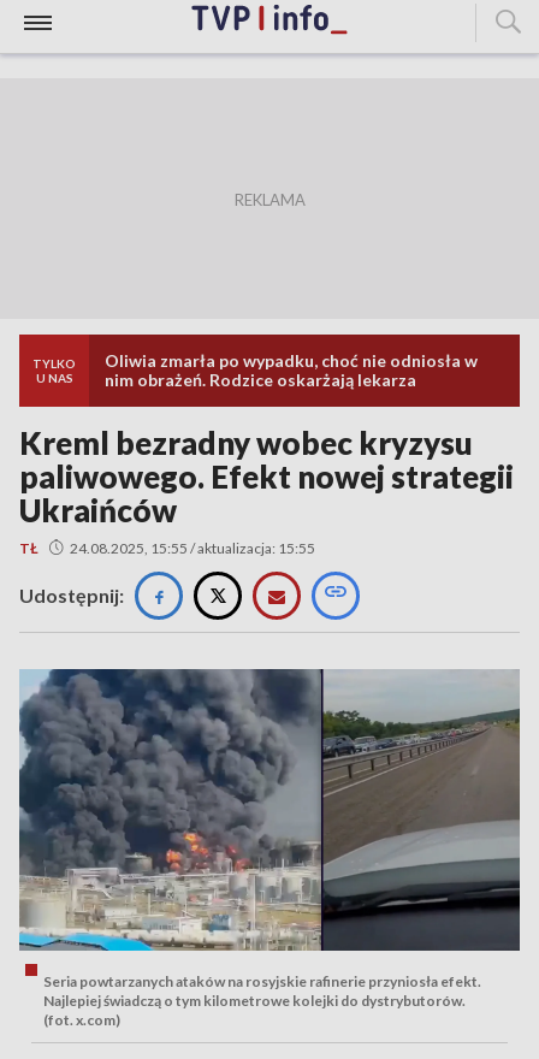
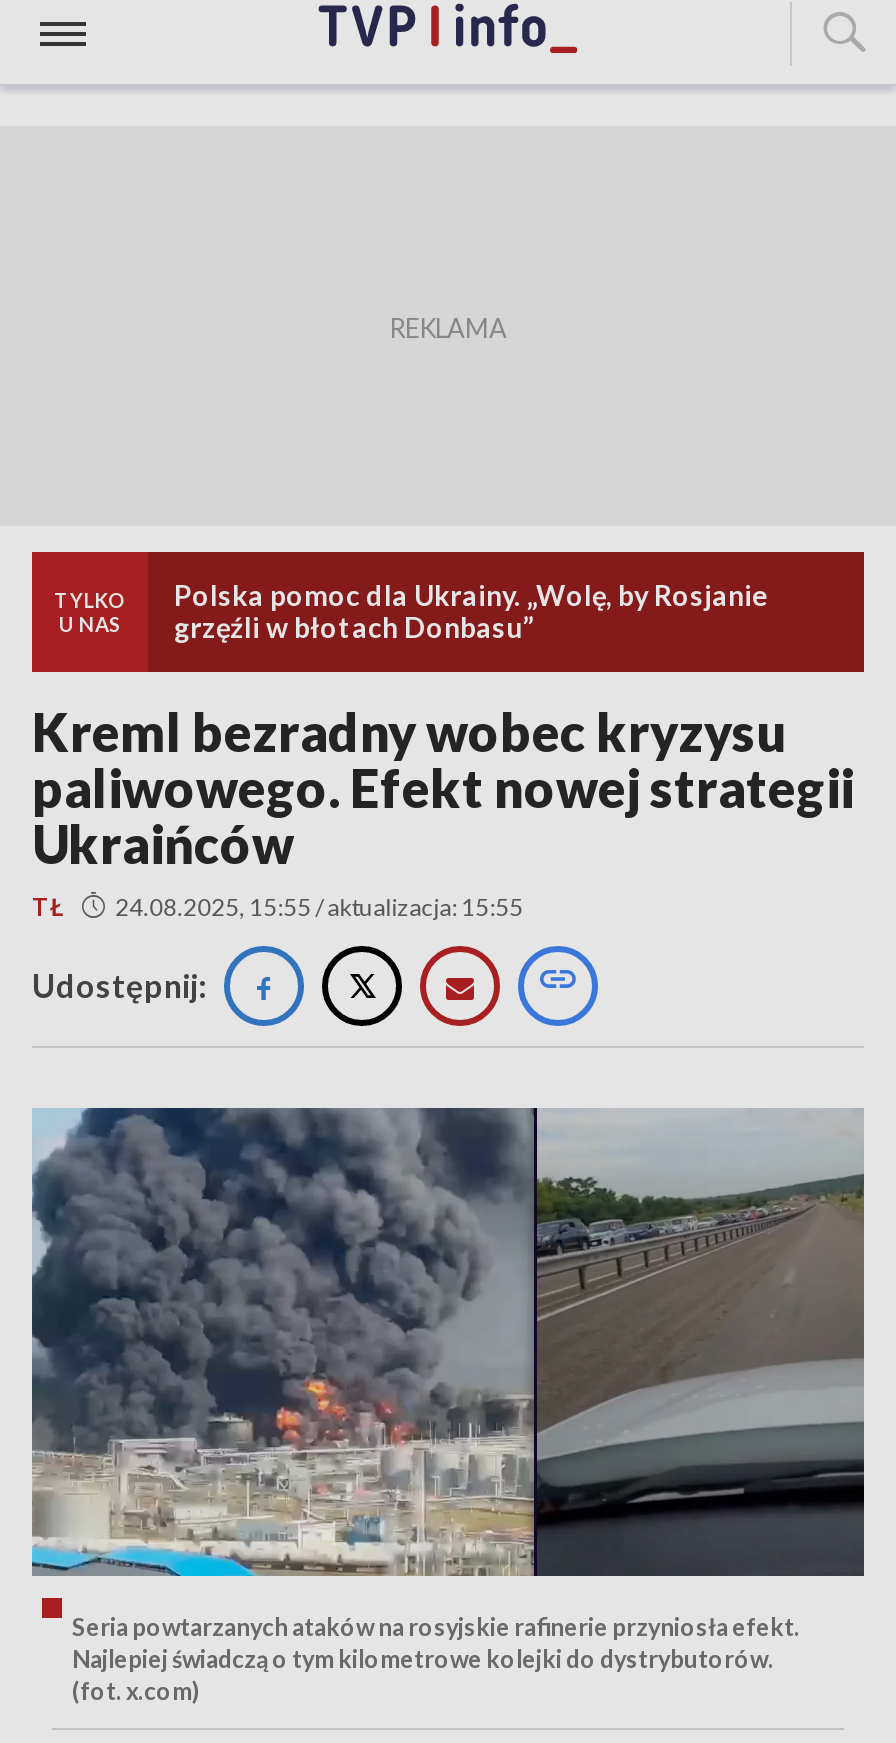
- Oliwia zmarła po wypadku, choć nie odniosła w
- nim obrażeń. Rodzice oskarżają lekarza
+ Polska pomoc dla Ukrainy. „Wolę, by Rosjanie
+ grzęźli w błotach Donbasu”
